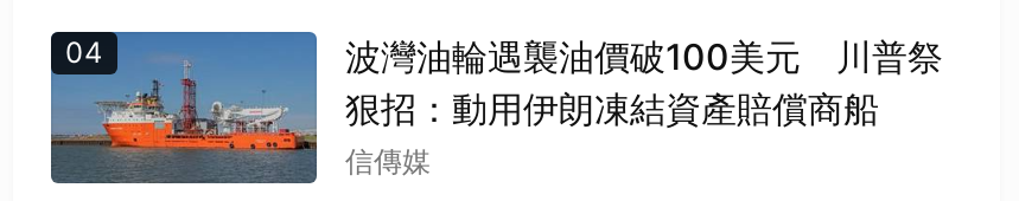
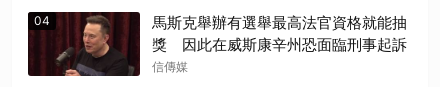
- [image]
- 波灣油輪遇襲油價破100美元 川普祭
- 狠招：動用伊朗凍結資產賠償商船
+ [image]
+ 馬斯克舉辦有選舉最高法官資格就能抽
+ 獎 因此在威斯康辛州恐面臨刑事起訴
